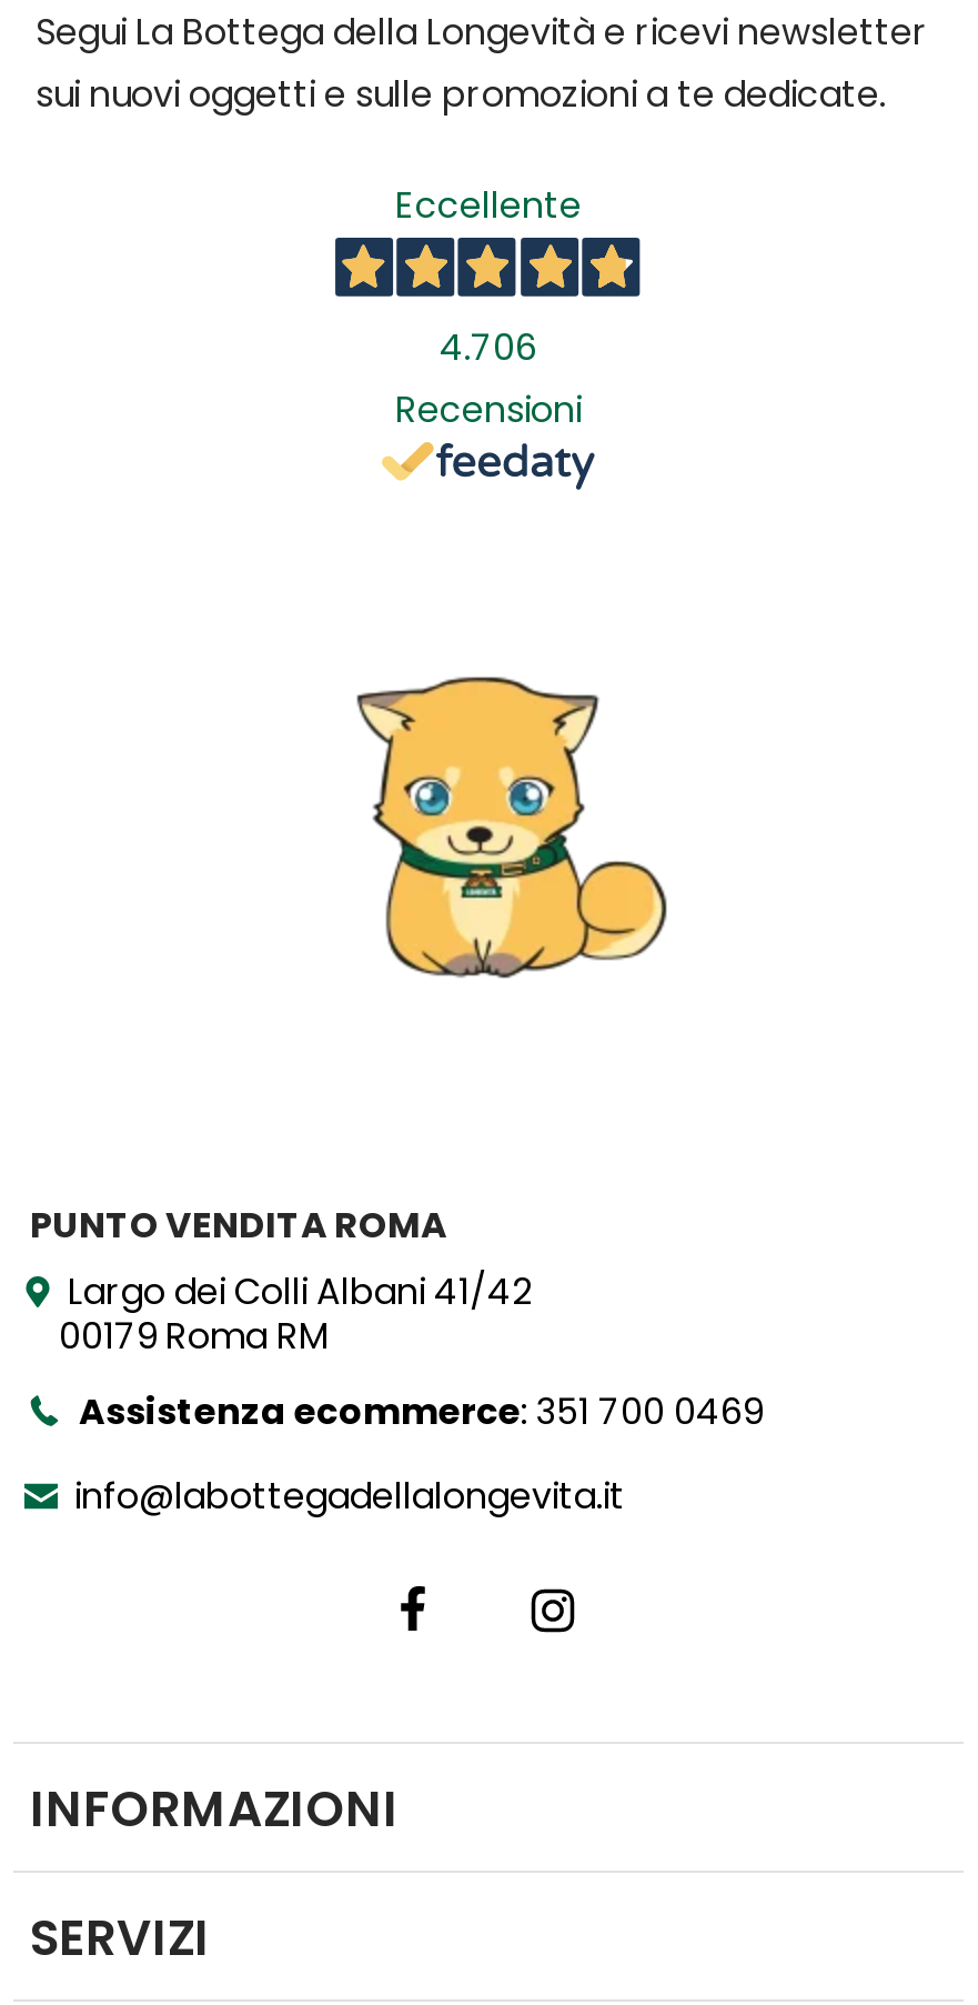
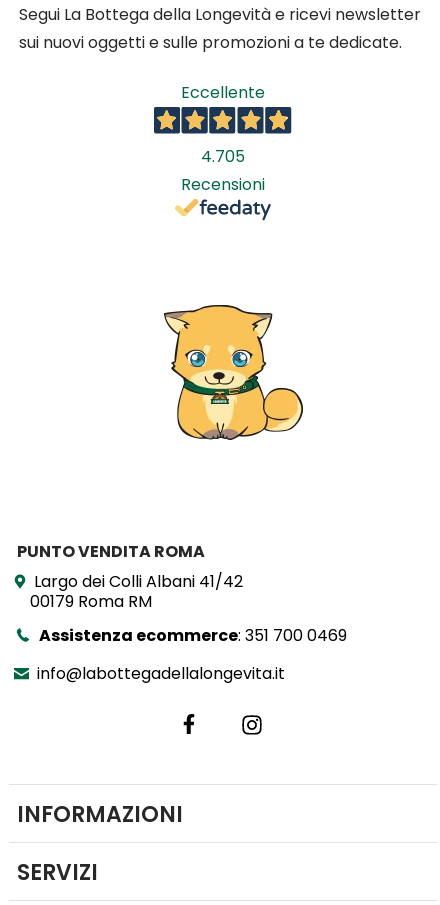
- 4.706
+ 4.705
